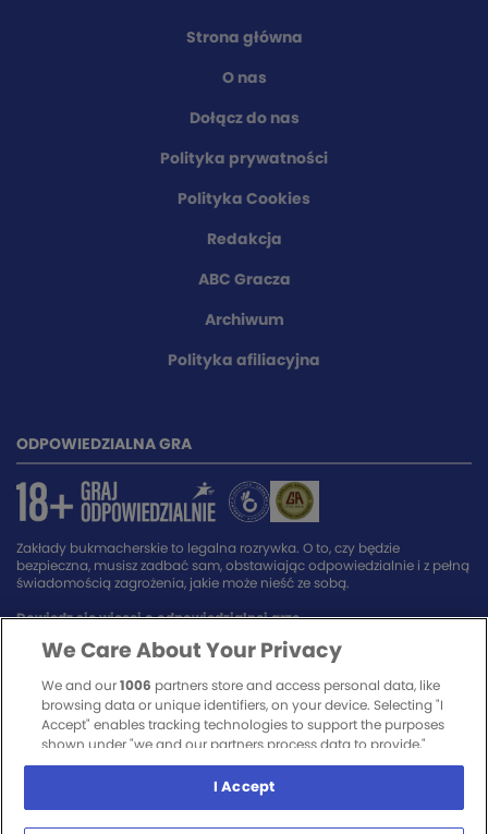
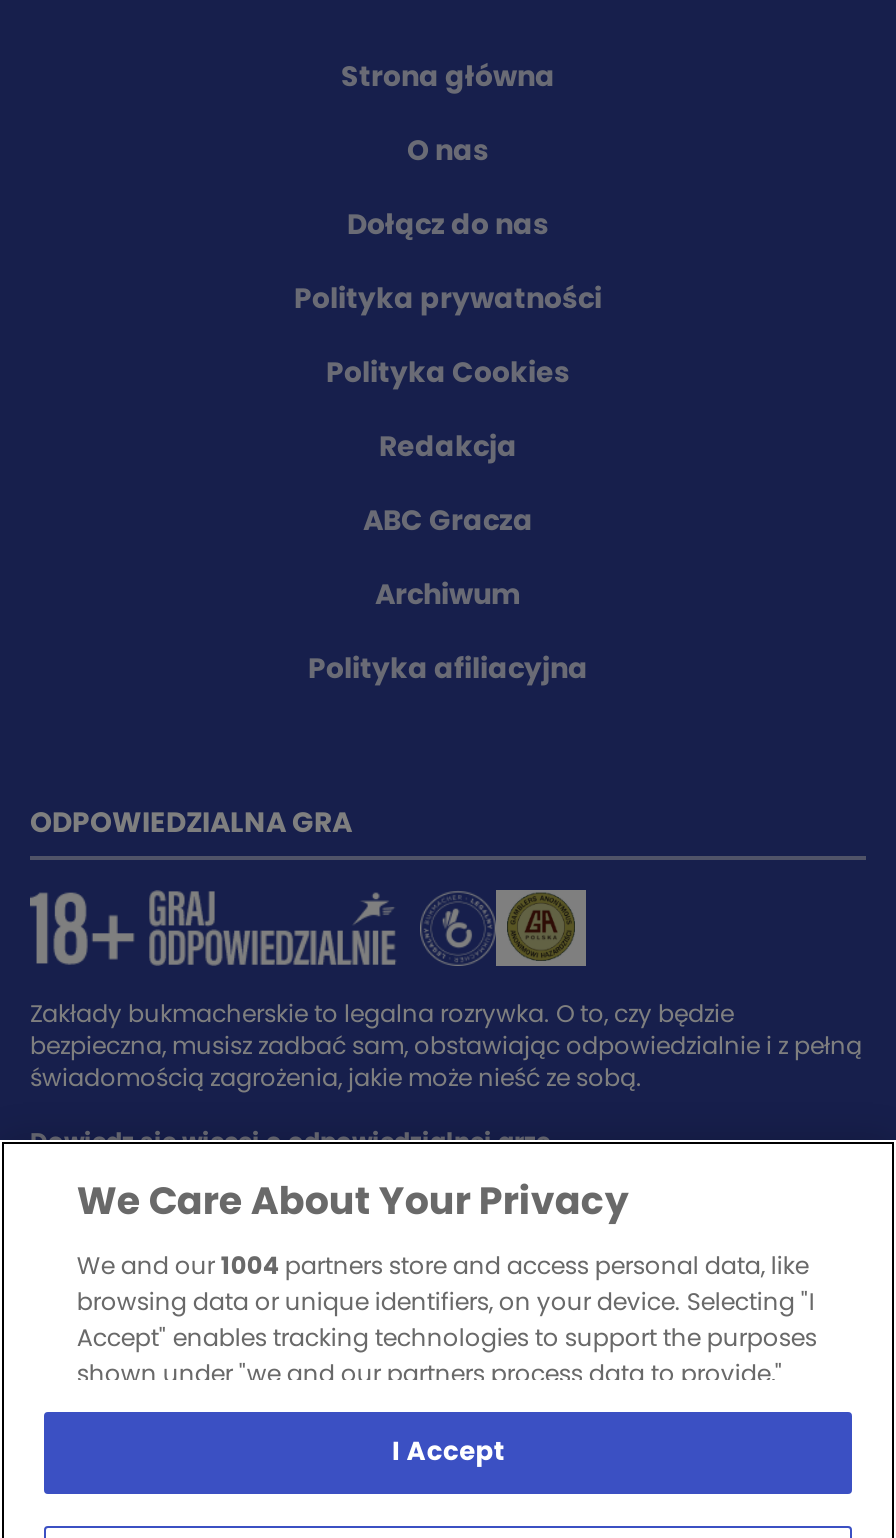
- We and our 1006 partners store and access personal data, like
+ We and our 1004 partners store and access personal data, like
